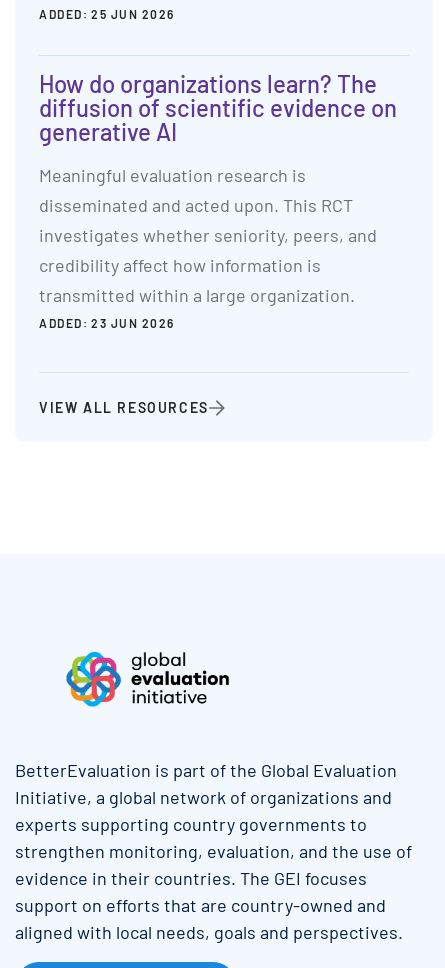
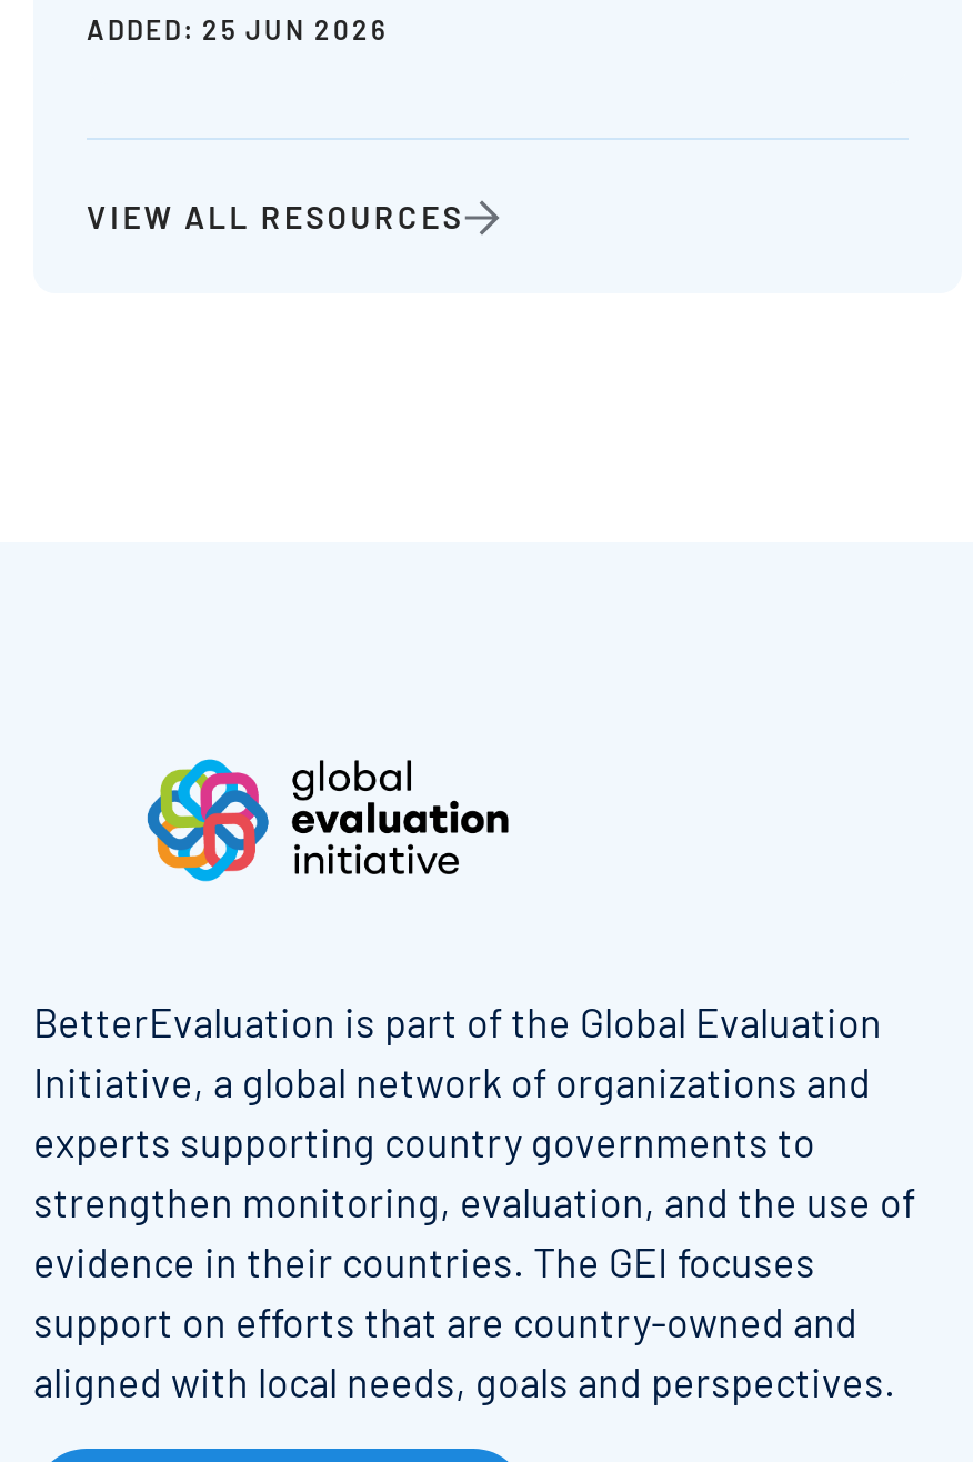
- How do organizations learn? The
- diffusion of scientific evidence on
- generative AI
- Meaningful evaluation research is
- disseminated and acted upon. This RCT
- investigates whether seniority, peers, and
- credibility affect how information is
- transmitted within a large organization.
- ADDED: 23 JUN 2026
